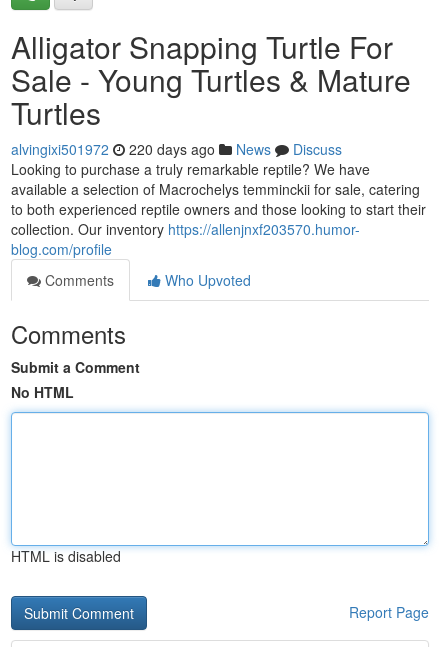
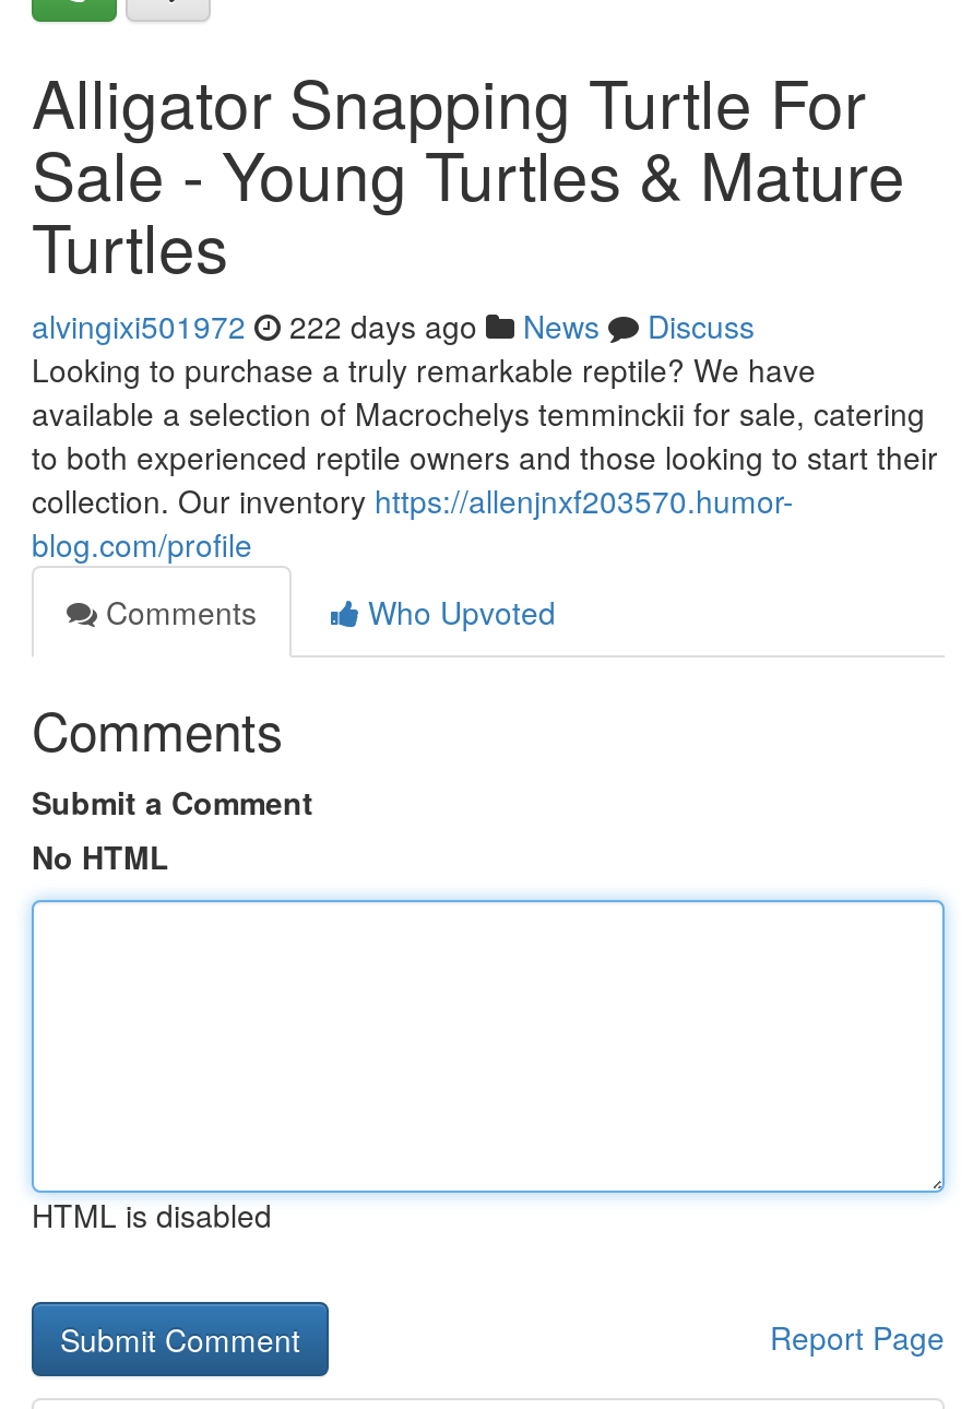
- alvingixi501972 220 days ago News Discuss
+ alvingixi501972 222 days ago News Discuss
